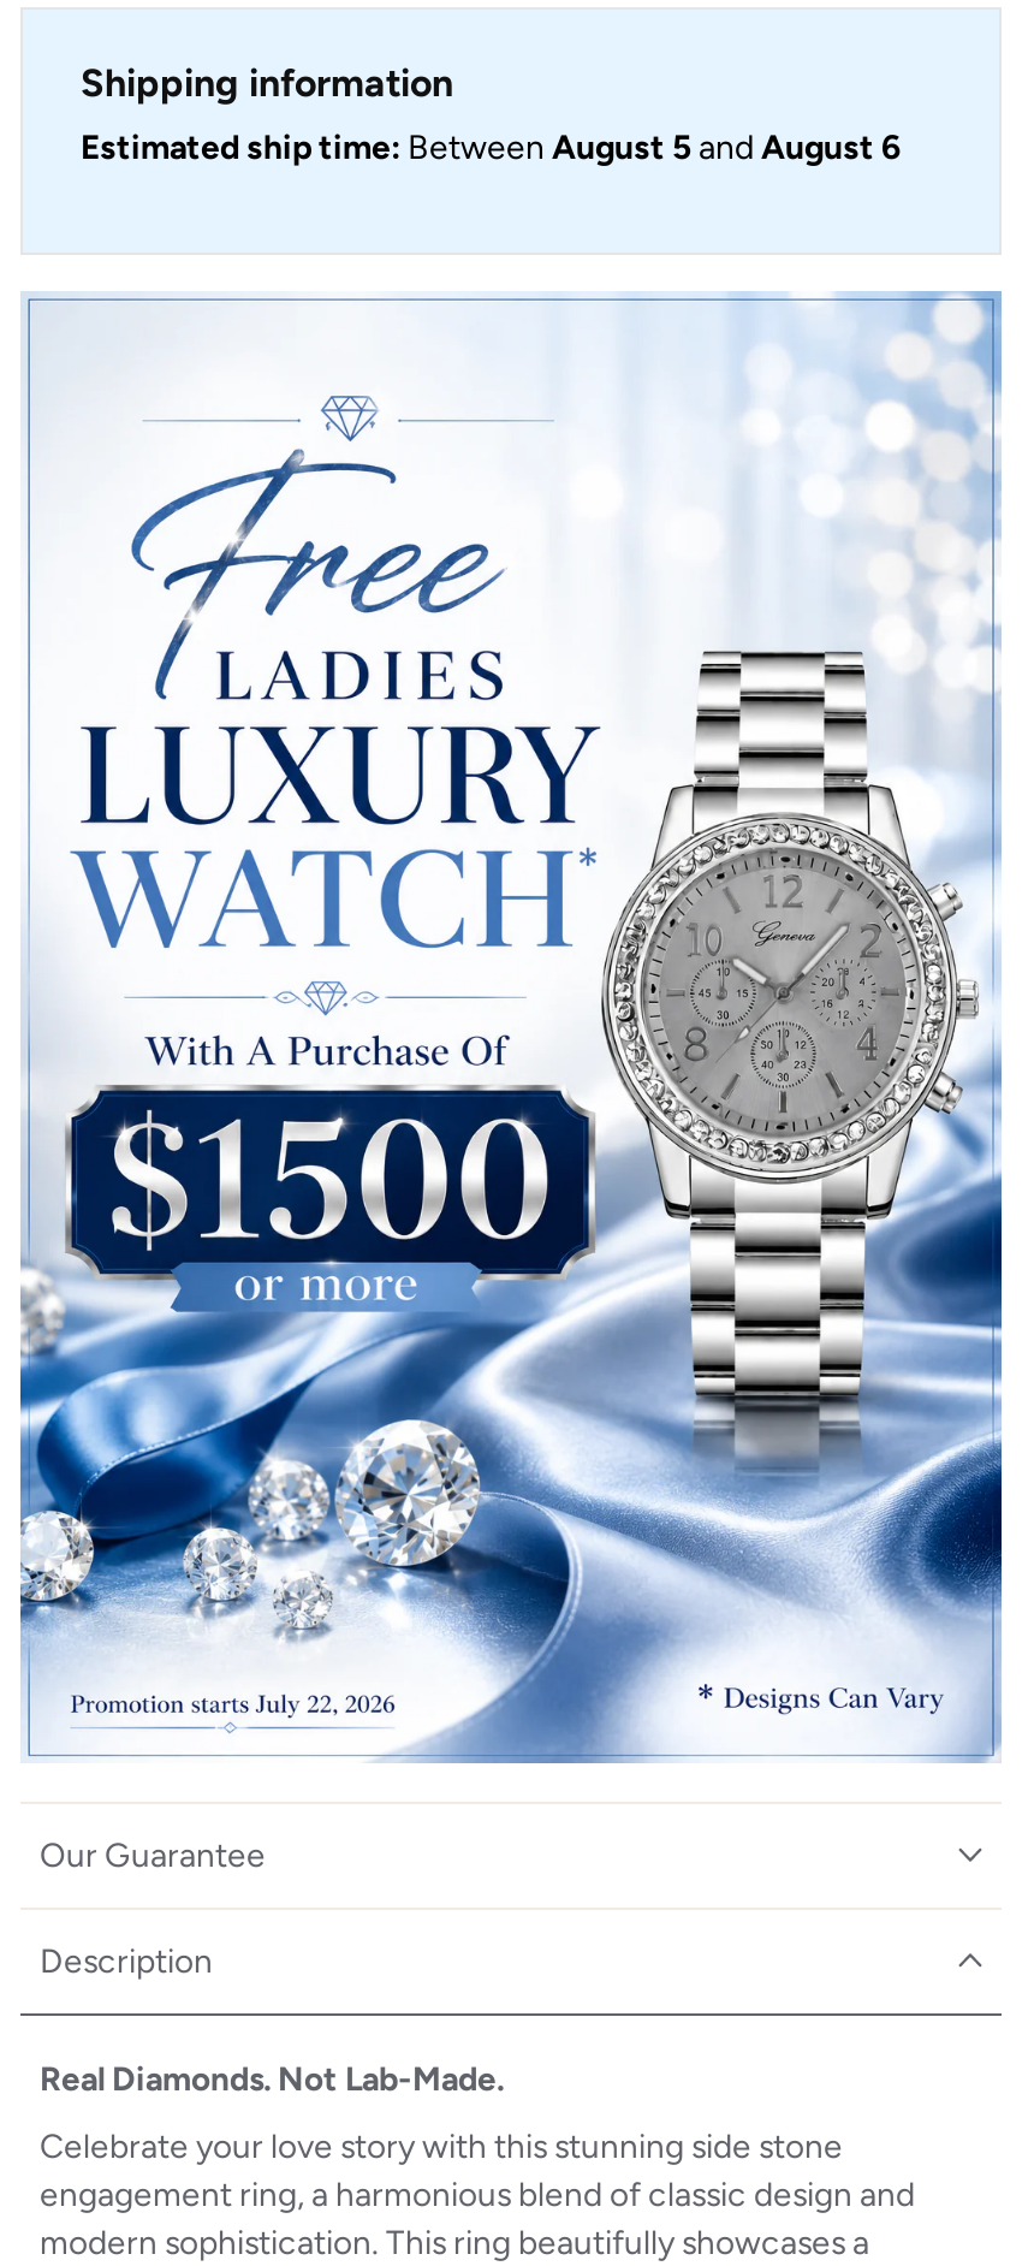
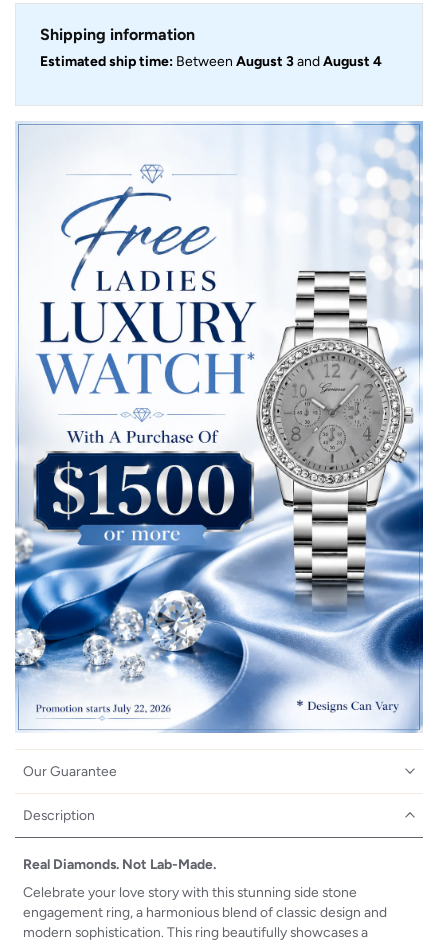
- Estimated ship time: Between August 5 and August 6
+ Estimated ship time: Between August 3 and August 4
